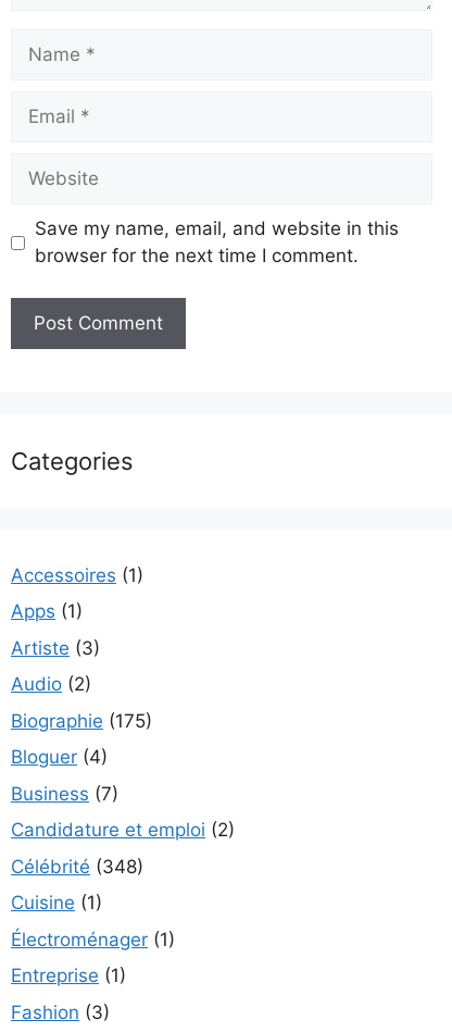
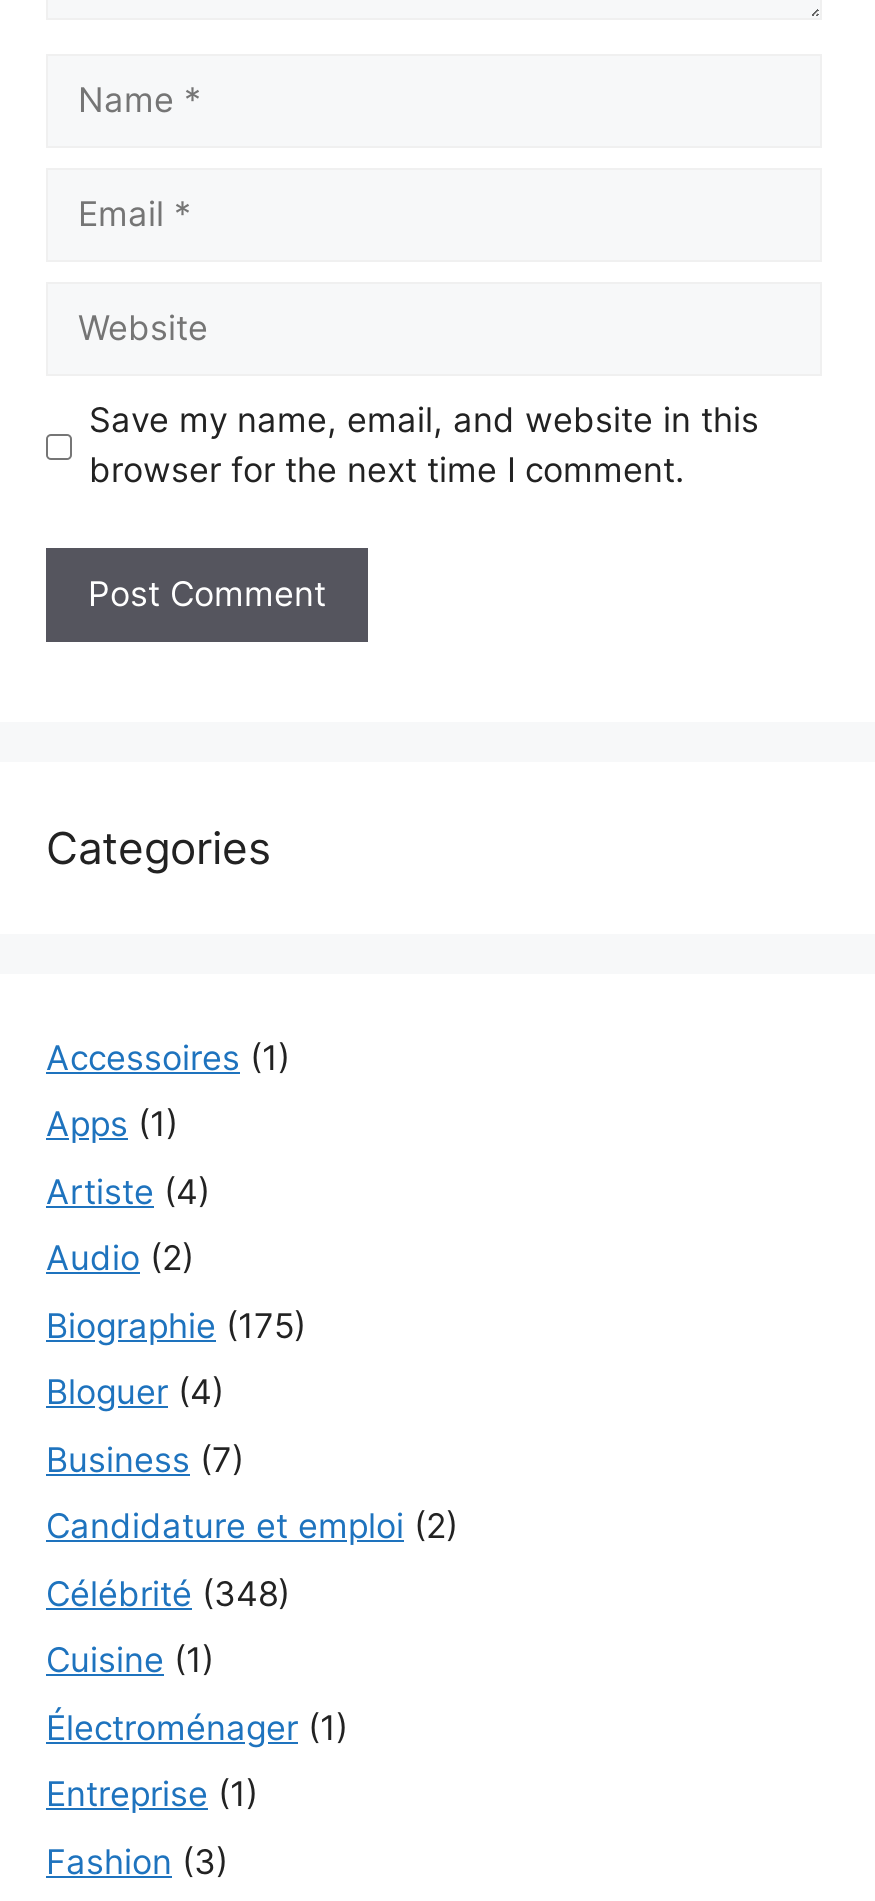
- Artiste (3)
+ Artiste (4)
